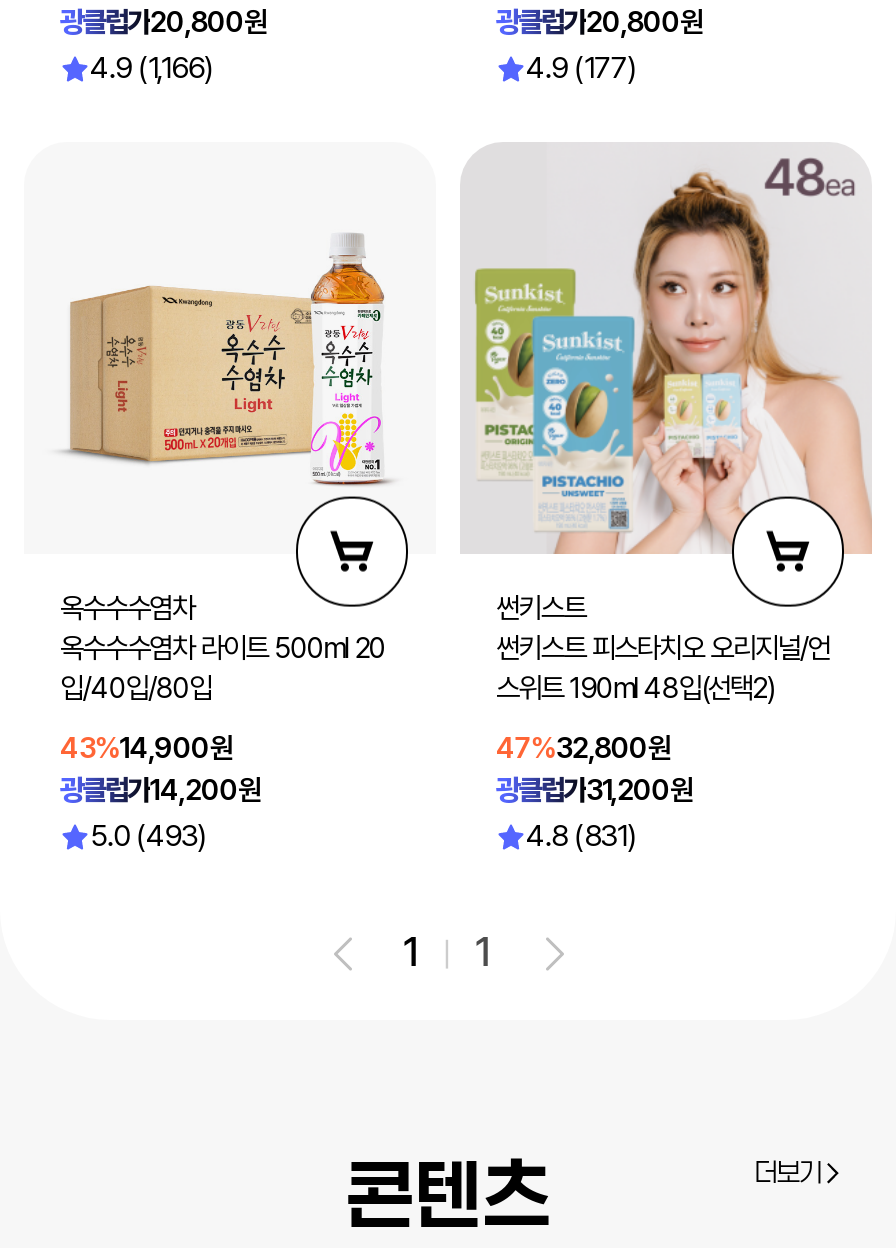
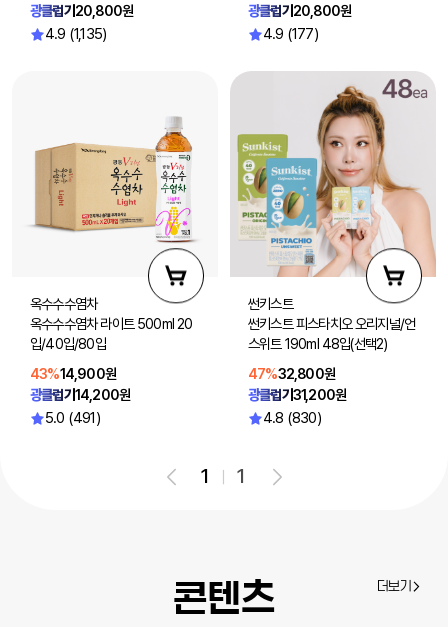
- 4.9 (1,166)
+ 4.9 (1,135)

- 5.0 (493)
+ 5.0 (491)

- 4.8 (831)
+ 4.8 (830)
